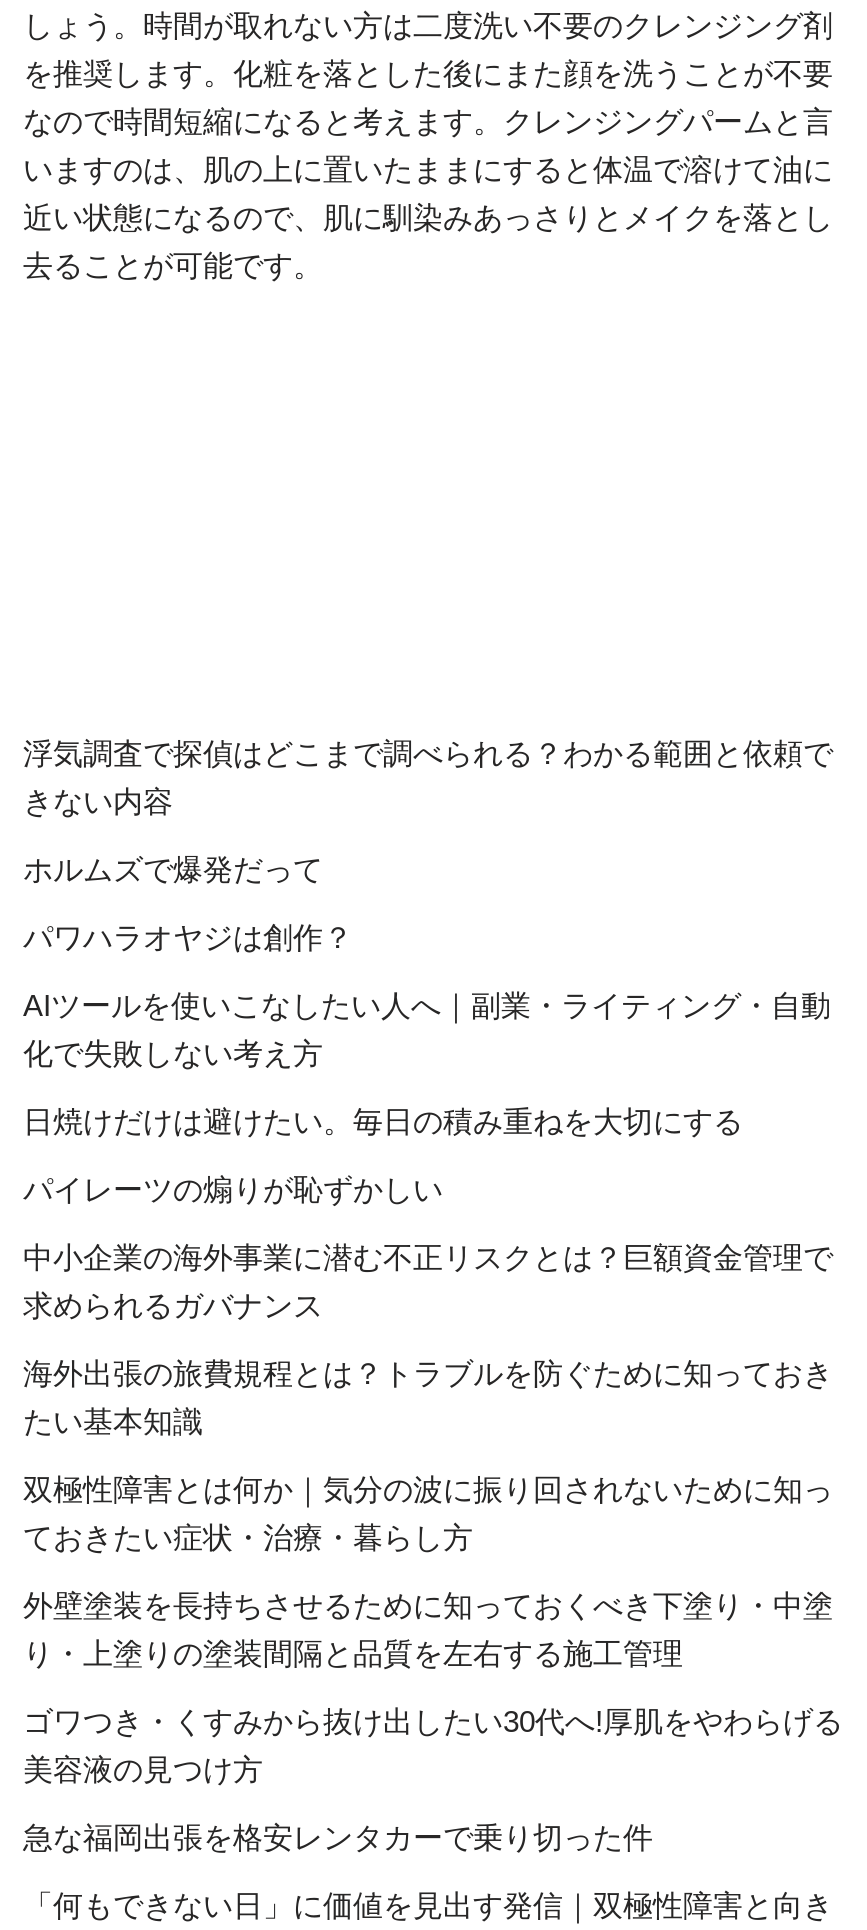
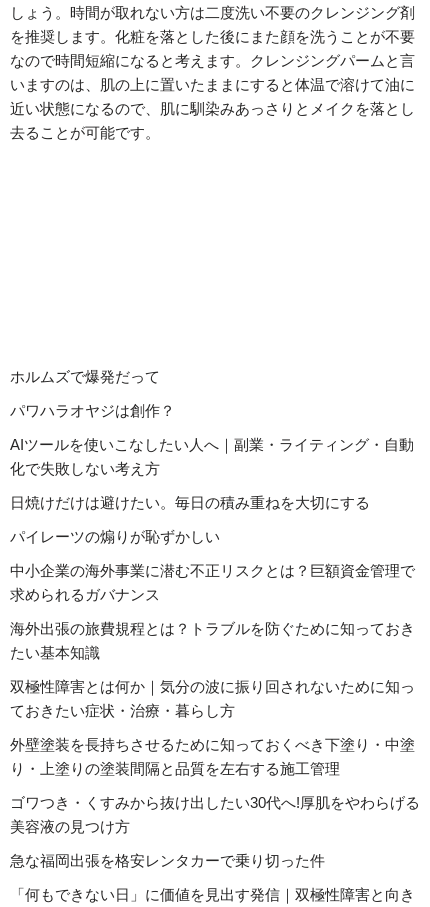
- 浮気調査で探偵はどこまで調べられる？わかる範囲と依頼で
- きない内容
